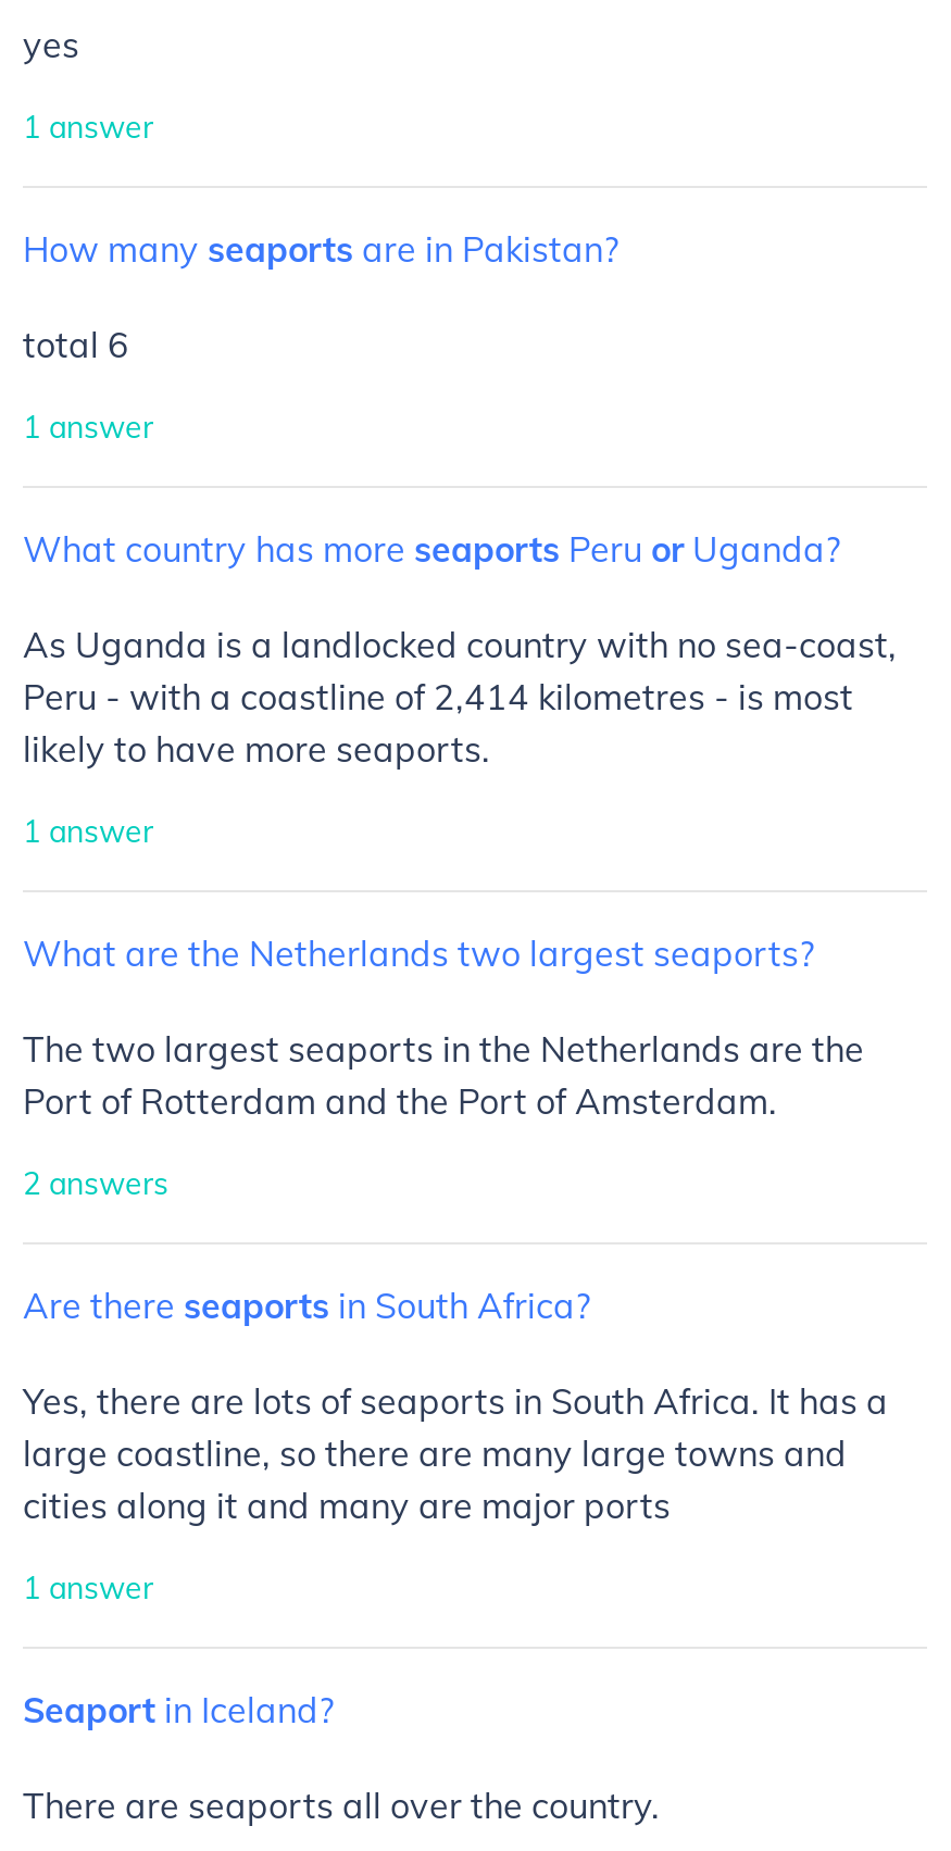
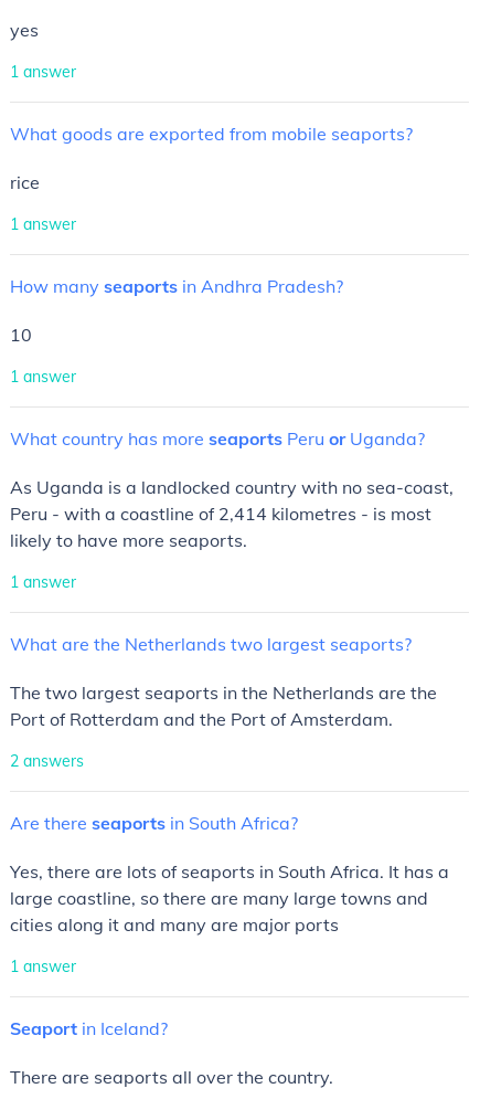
- How many seaports are in Pakistan?
- total 6
+ What goods are exported from mobile seaports?
+ rice
+ 1 answer
+ How many seaports in Andhra Pradesh?
+ 10
